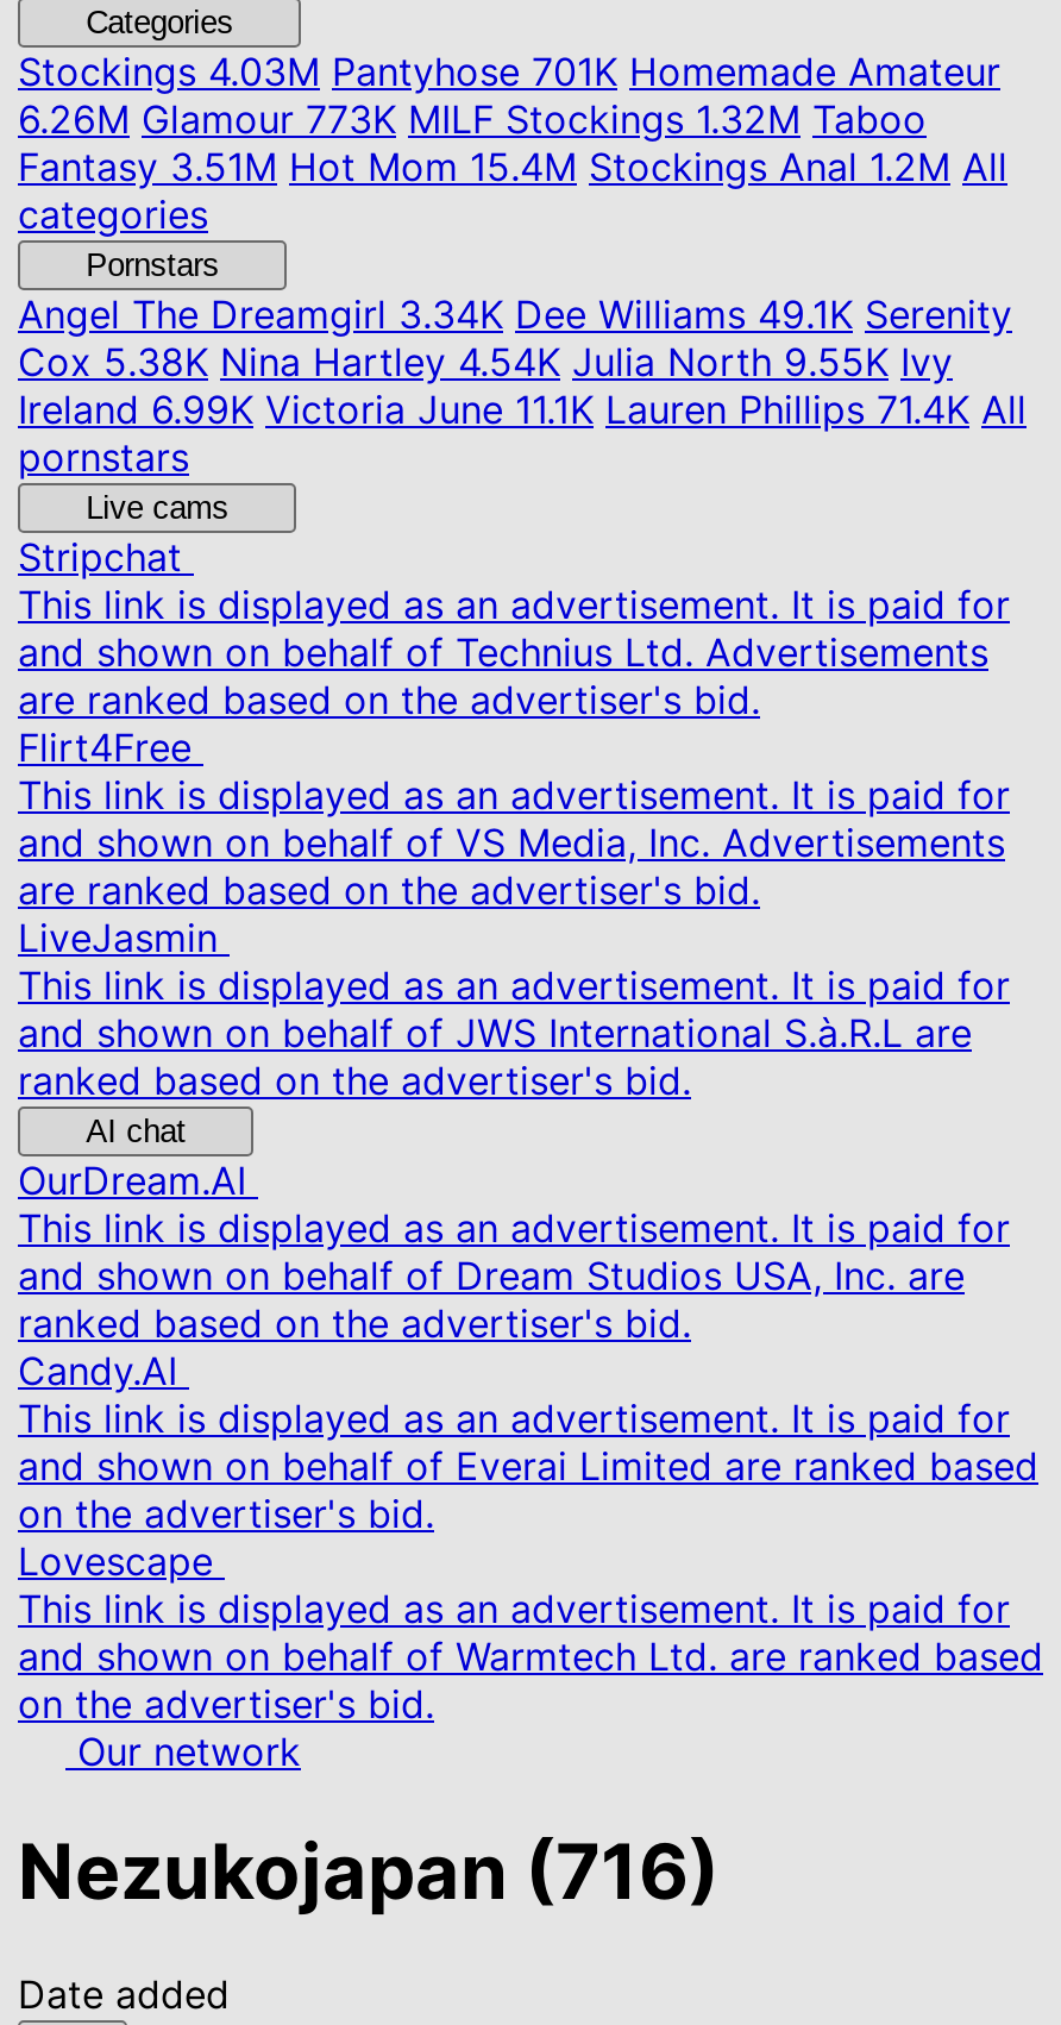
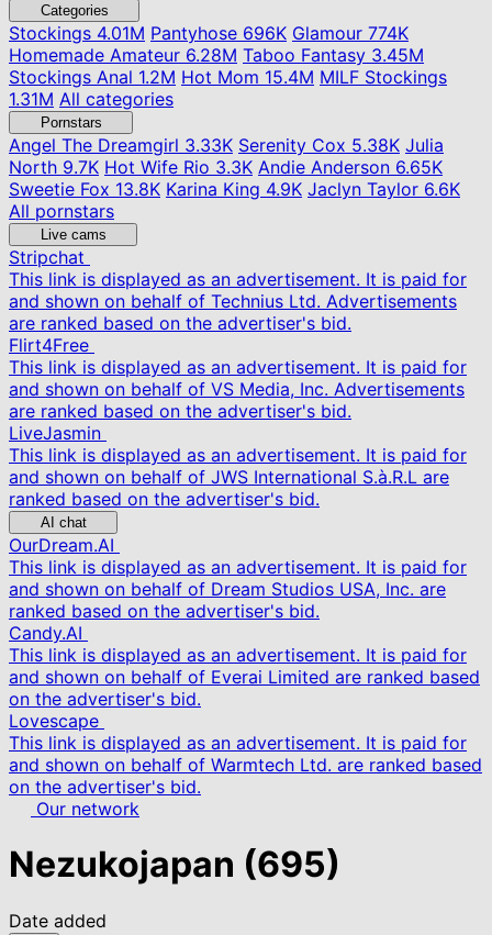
- Stockings4.03M Pantyhose 701K Homemade Amateur
- 6.26M Glamour 773K MILF Stockings 1.32M Taboo
- Fantasy 3.51M Hot Mom 15.4M Stockings Anal 1.2M All
- categories
+ Stockings4.01M Pantyhose 696K Glamour 774K
+ Homemade Amateur 6.28M Taboo Fantasy 3.45M
+ Stockings Anal 1.2M Hot Mom 15.4M MILF Stockings
+ 1.31M All categories

- Angel The Dreamgirl 3.34K Dee Williams 49.1K Serenity
- Cox 5.38K Nina Hartley 4.54K Julia North 9.55K Ivy
- Ireland 6.99K Victoria June 11.1K Lauren Phillips 71.4K All
- pornstars
+ Angel The Dreamgirl 3.33K Serenity Cox 5.38K Julia
+ North 9.7K Hot Wife Rio 3.3K Andie Anderson 6.65K
+ Sweetie Fox 13.8K Karina King 4.9K Jaclyn Taylor 6.6K
+ All pornstars

- Nezukojapan (716)
+ Nezukojapan (695)
